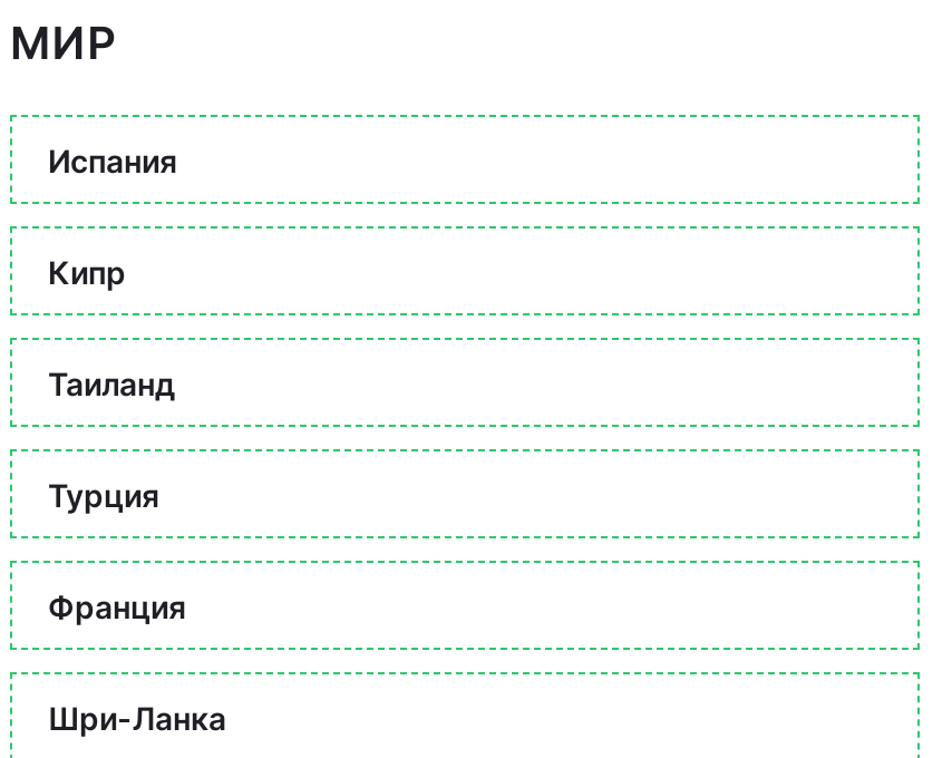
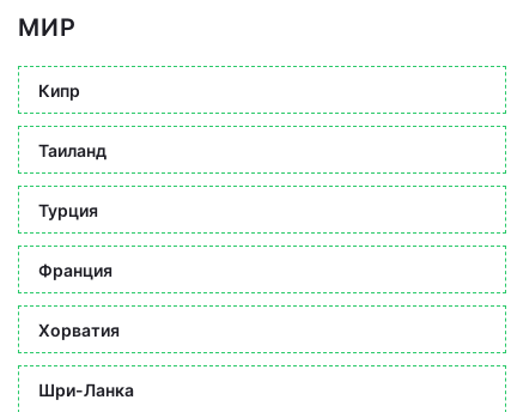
- Испания

moved up: Кипр | Таиланд | Турция | Франция

+ Хорватия
